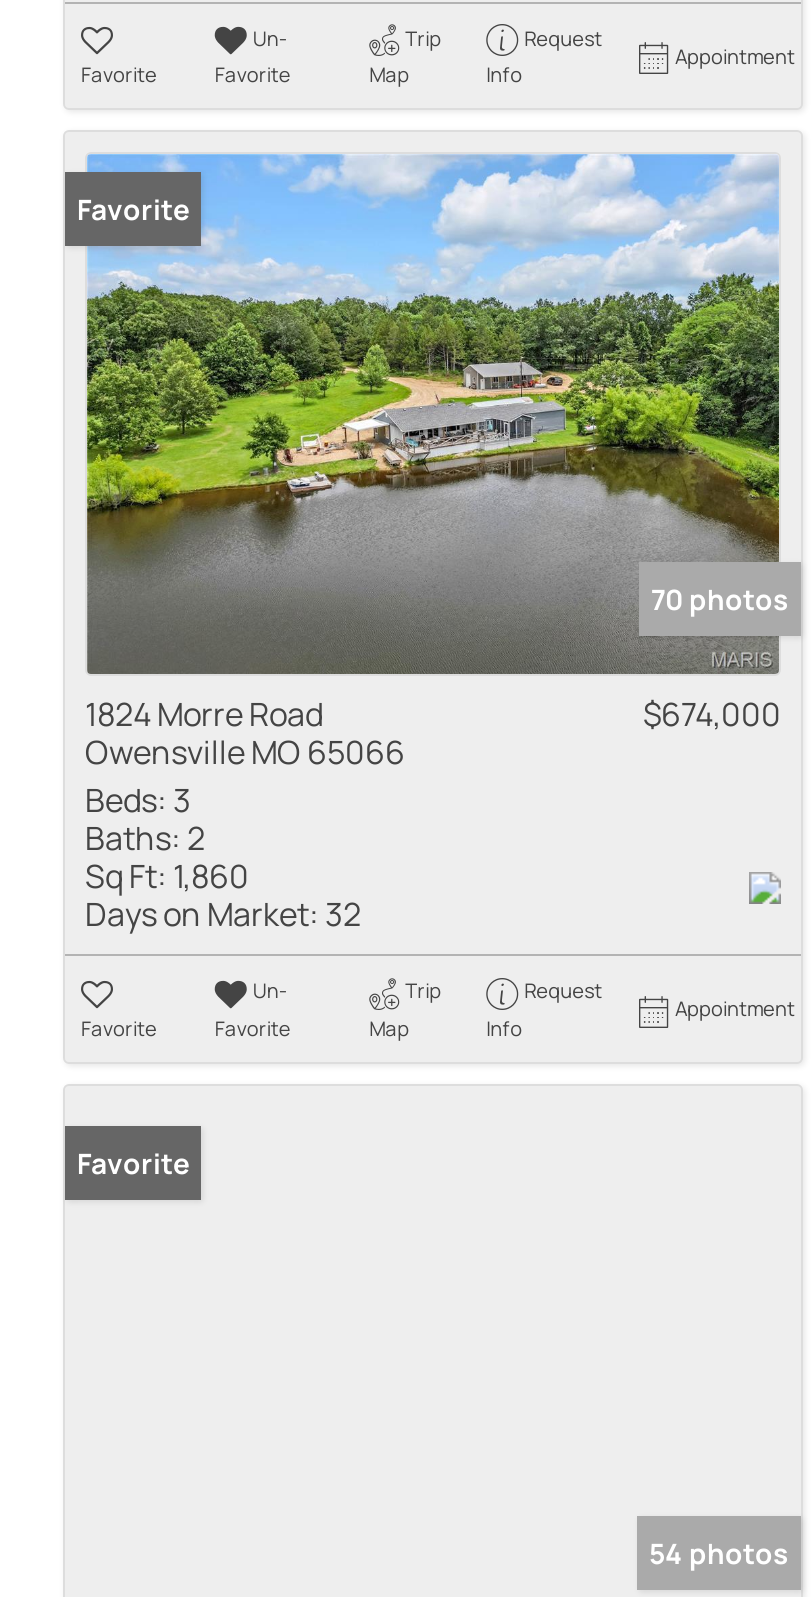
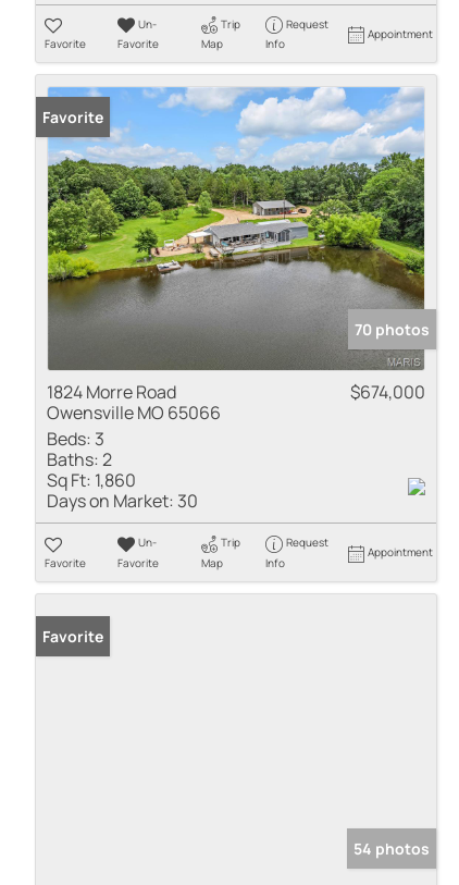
- Days on Market: 32
+ Days on Market: 30
